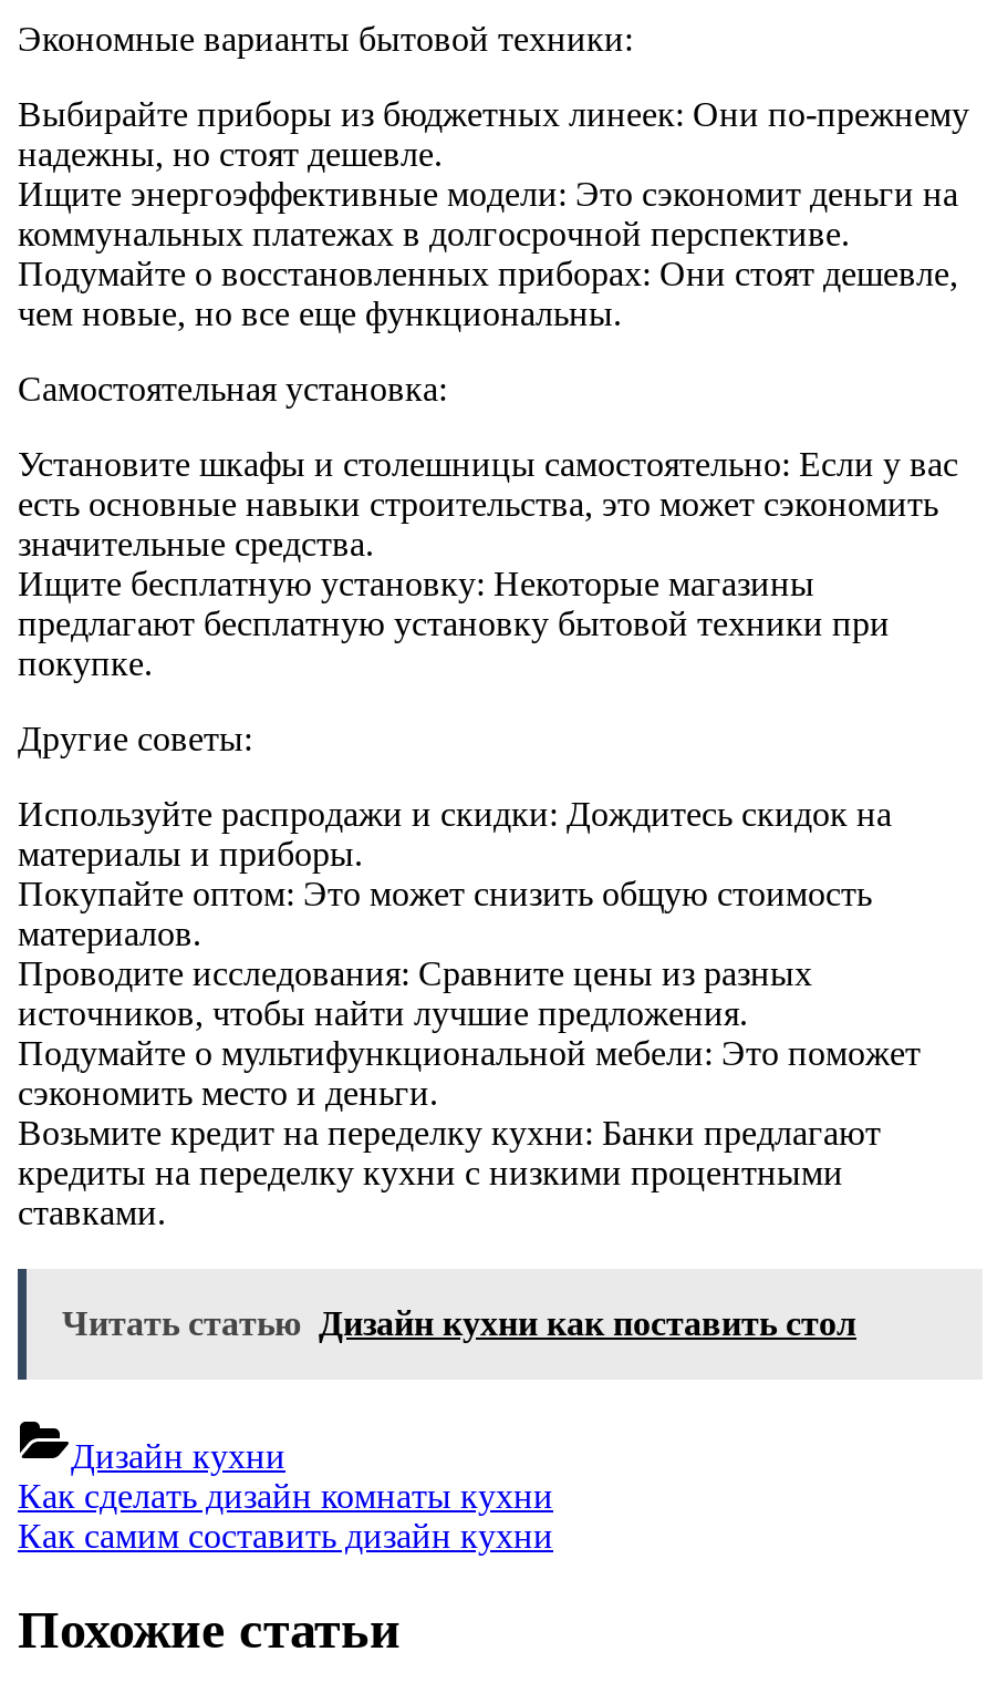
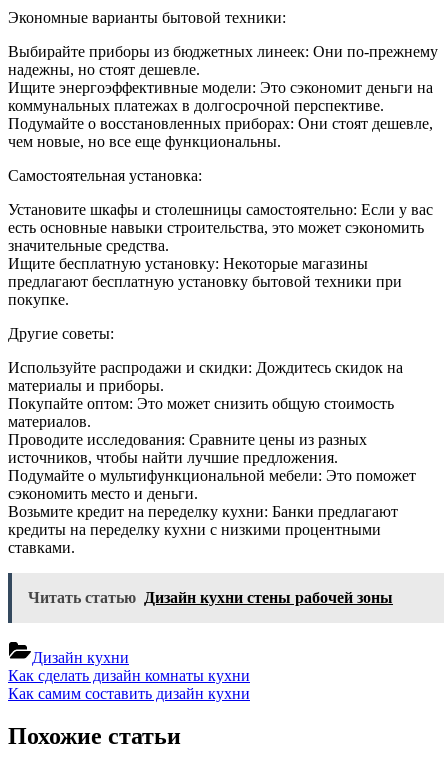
- Читать статью Дизайн кухни как поставить стол
+ Читать статью Дизайн кухни стены рабочей зоны
